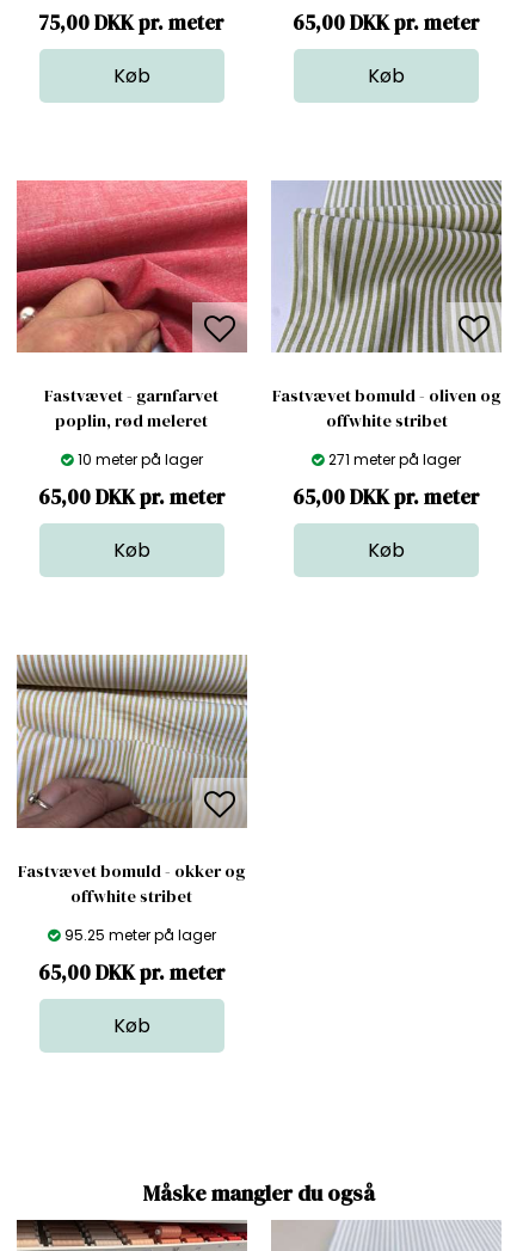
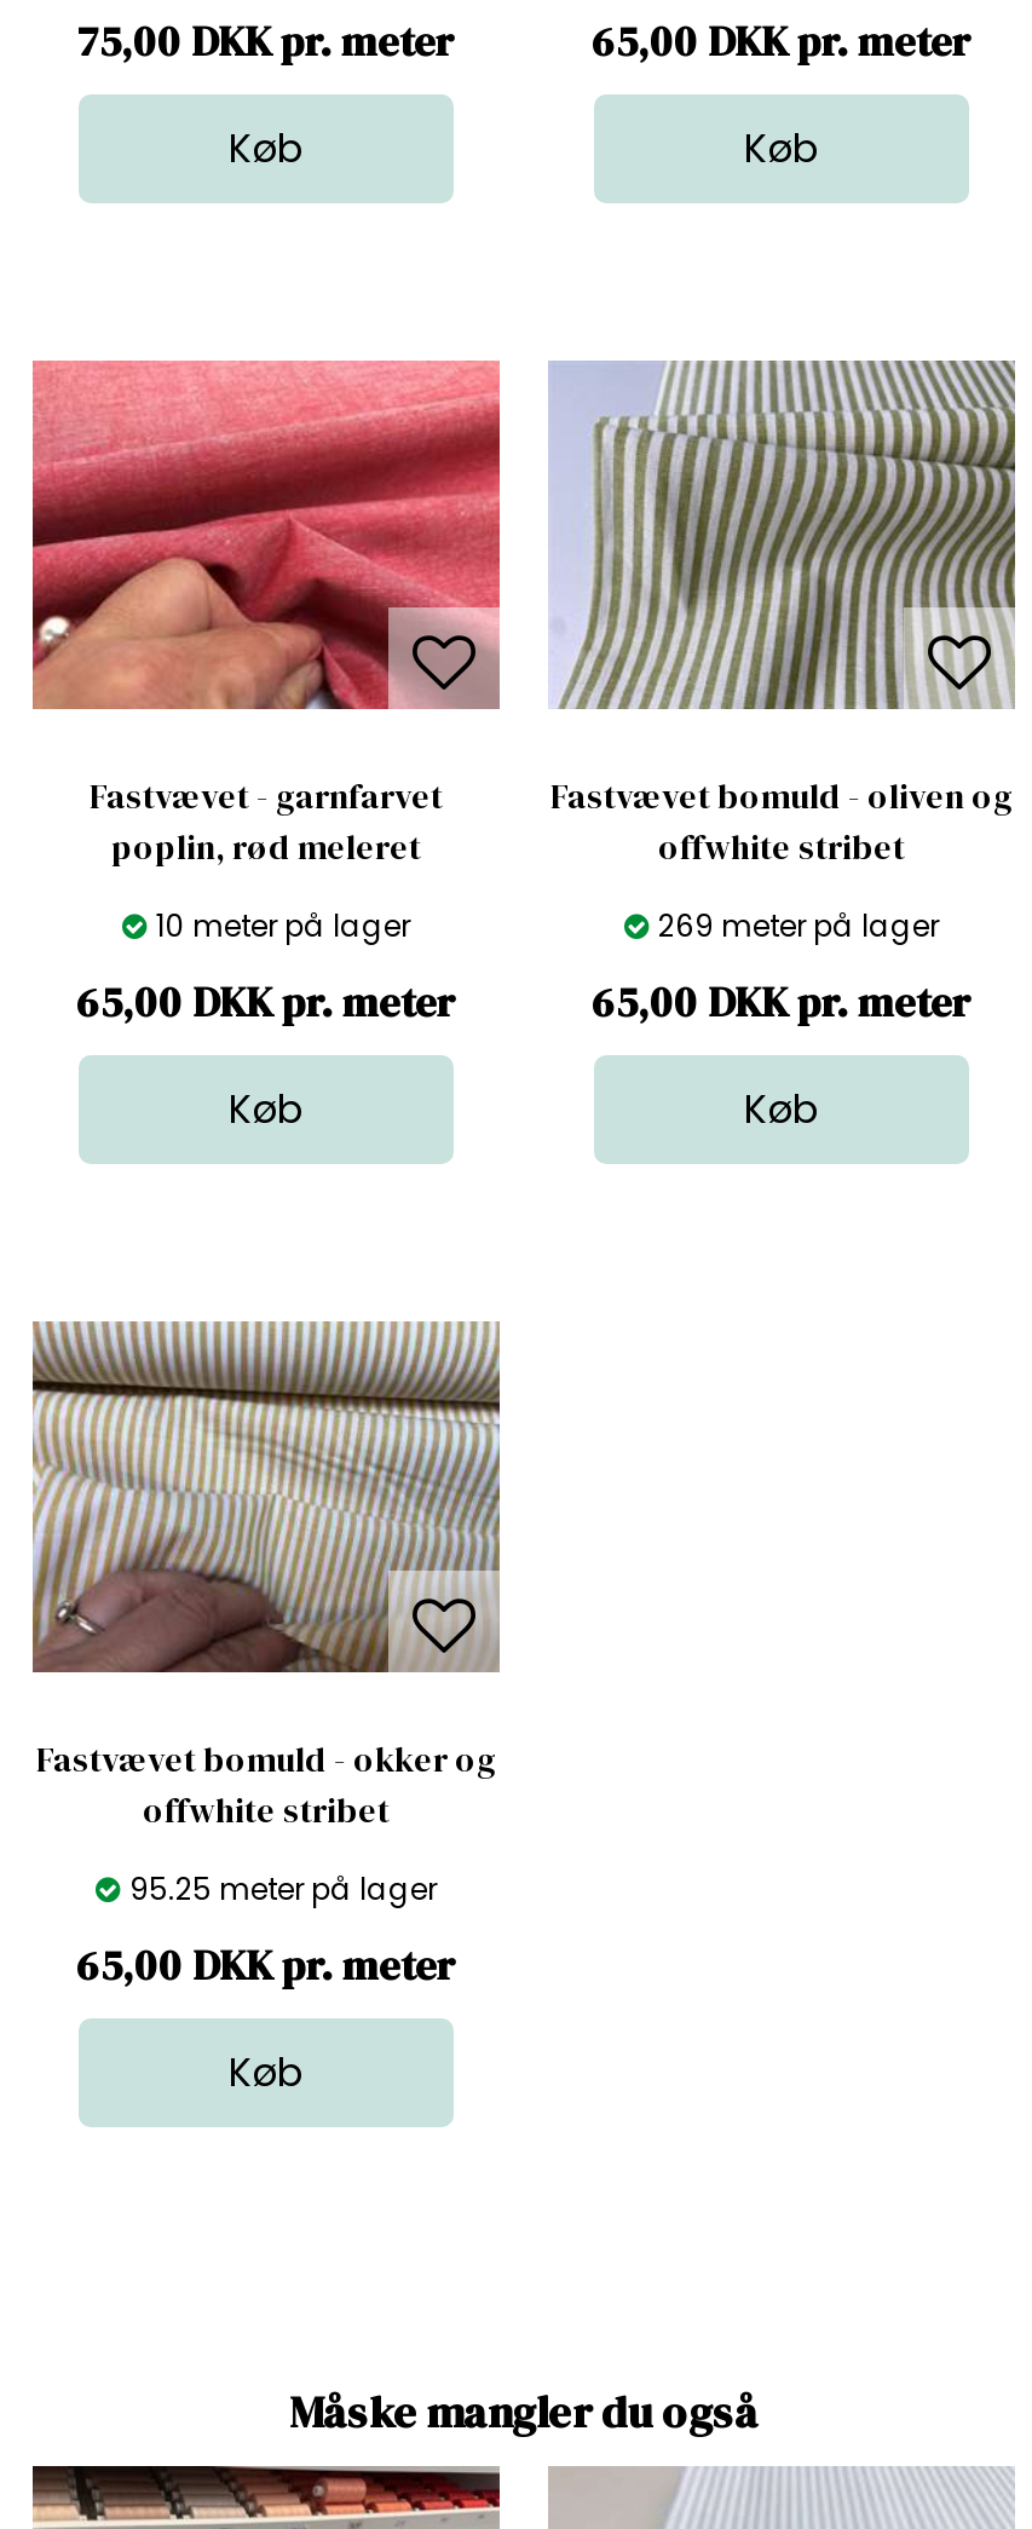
- 271 meter på lager
+ 269 meter på lager
